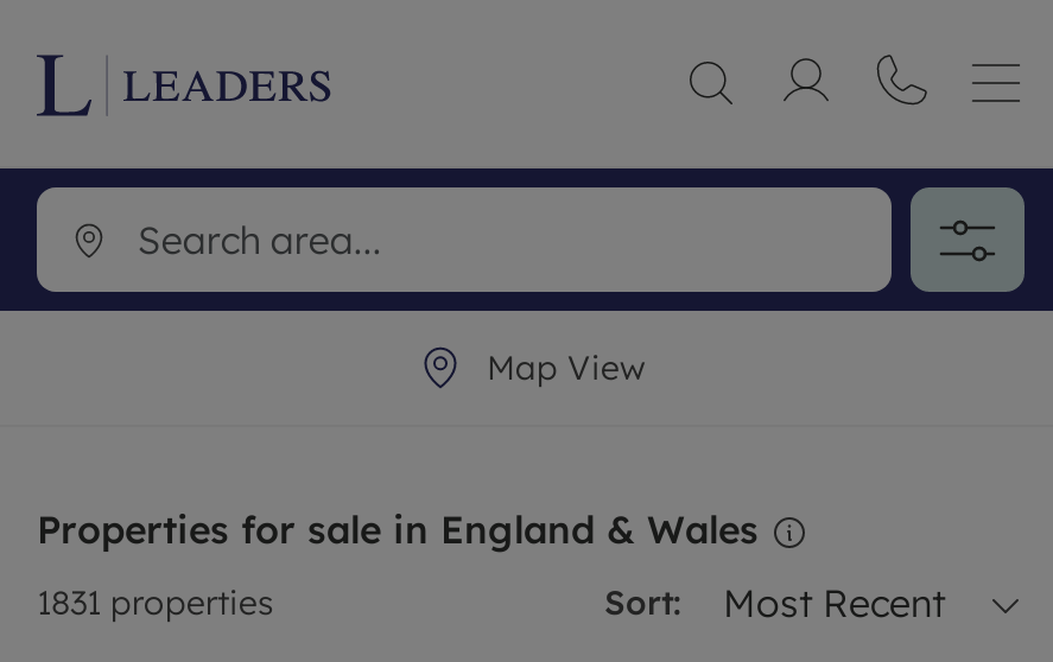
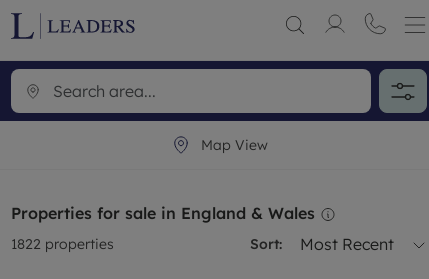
- 1831 properties
+ 1822 properties
